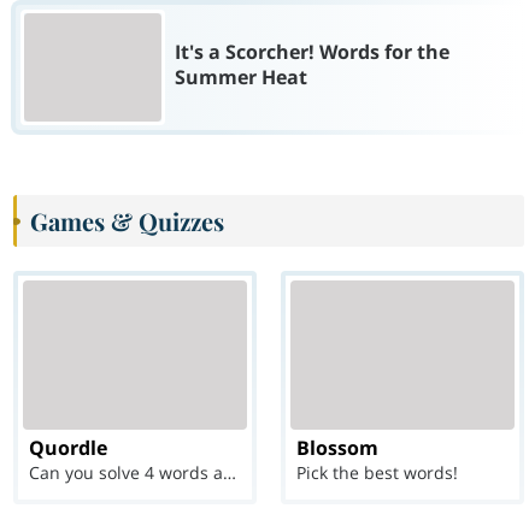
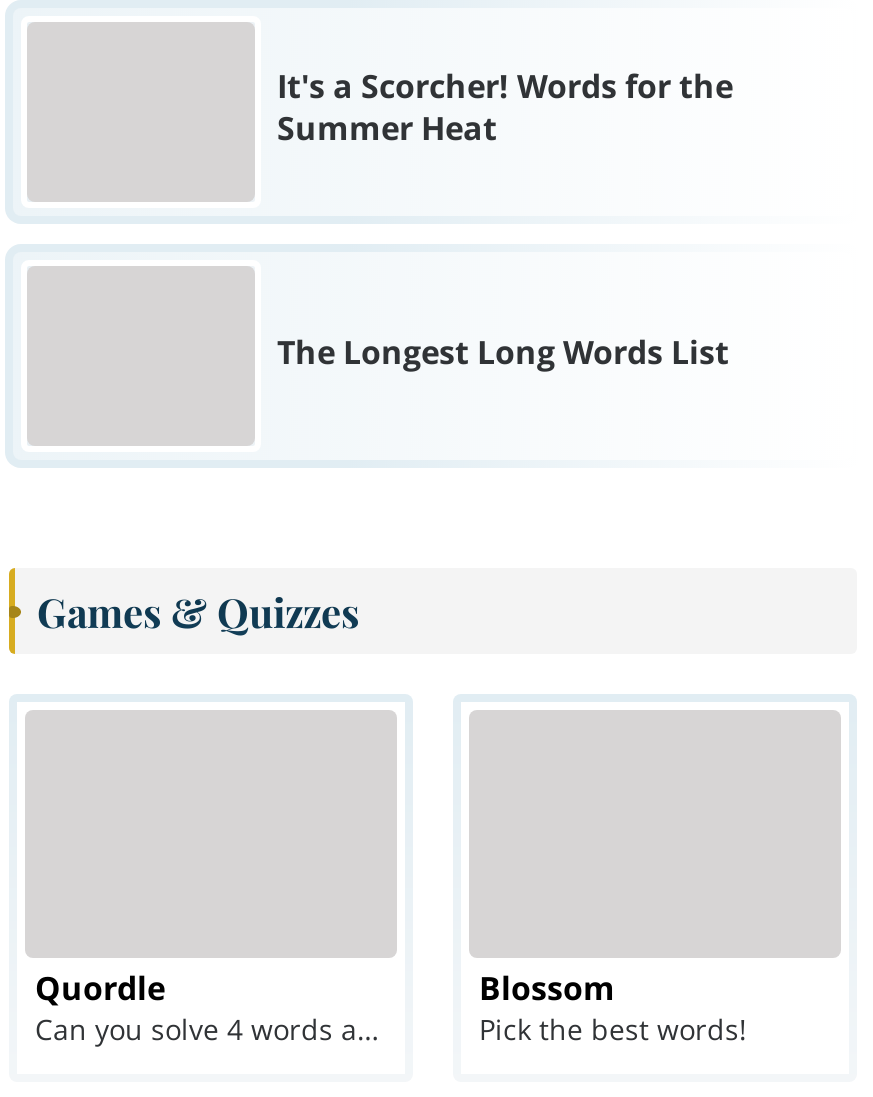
+ The Longest Long Words List
